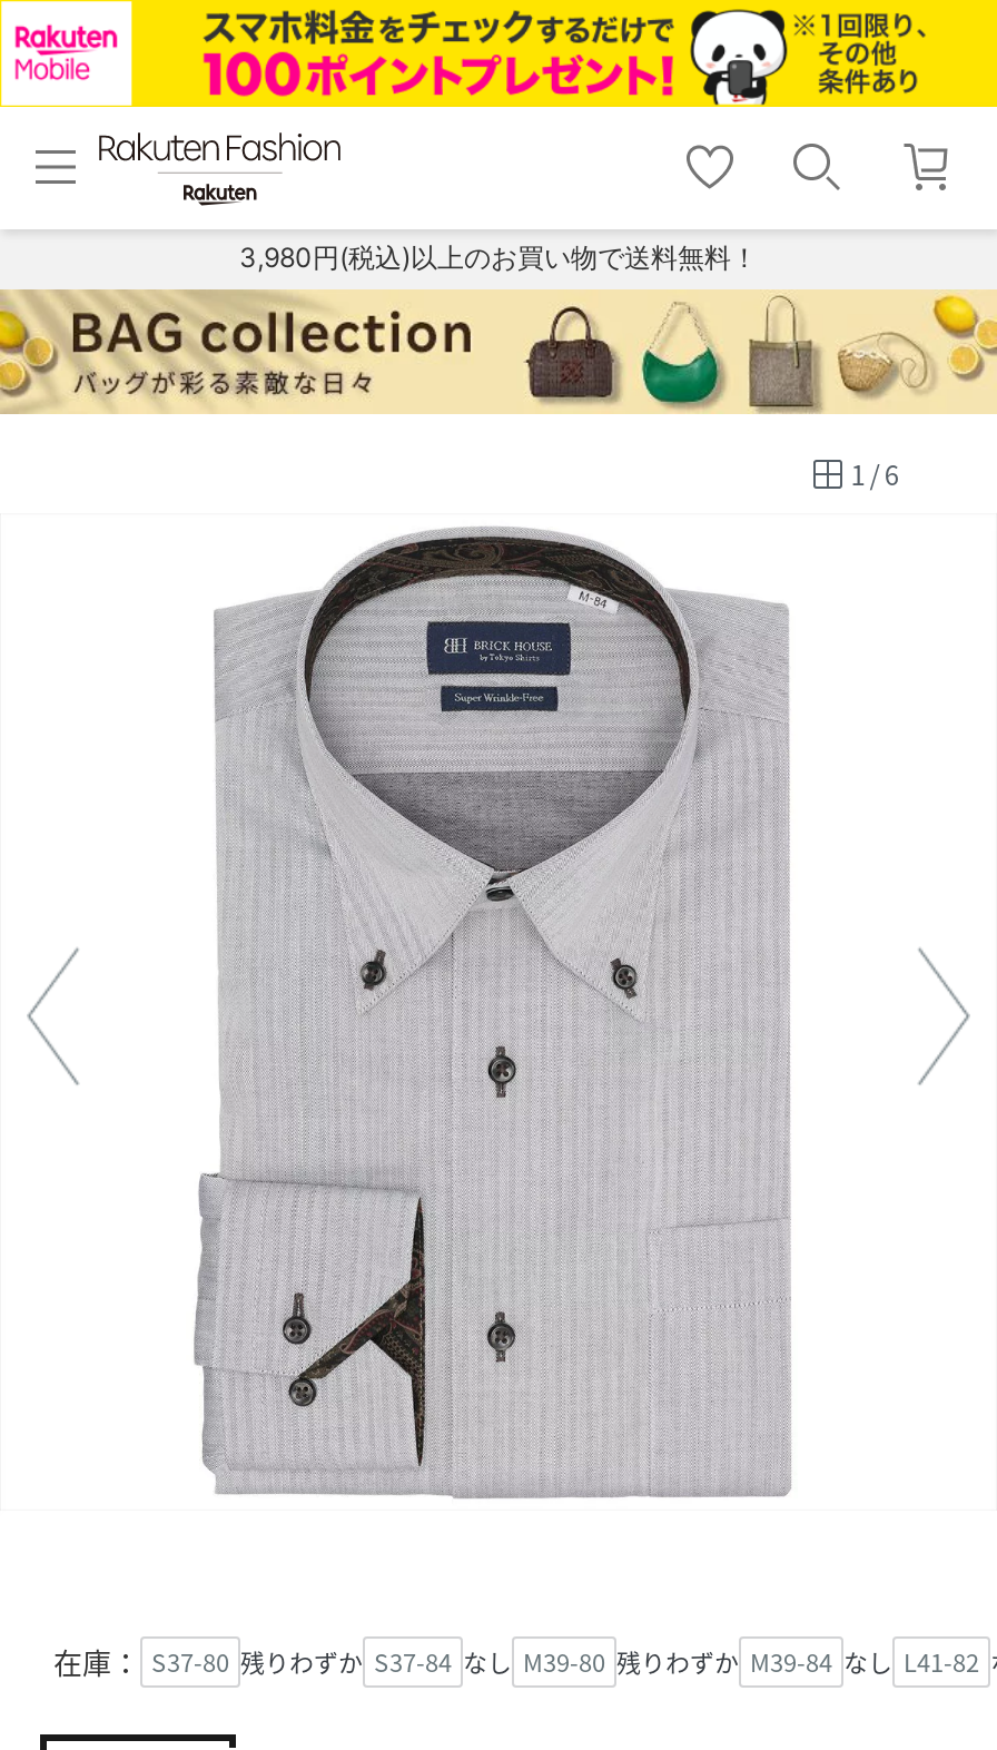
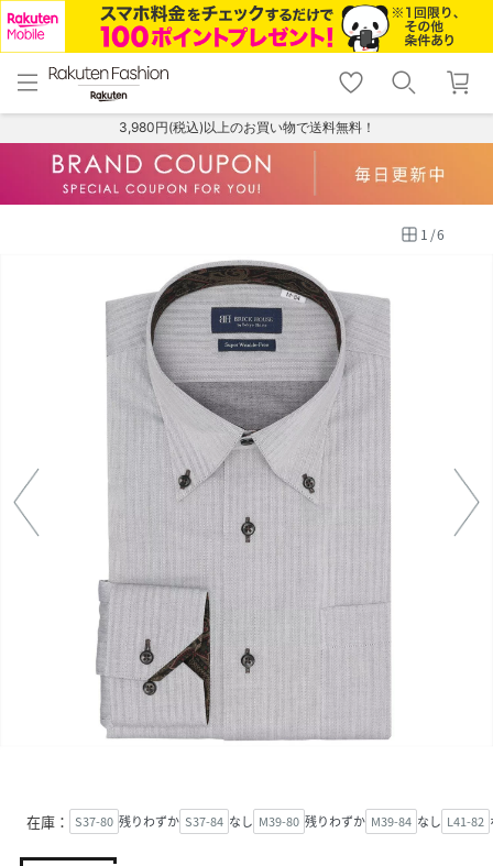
- [image]
+ [image]
